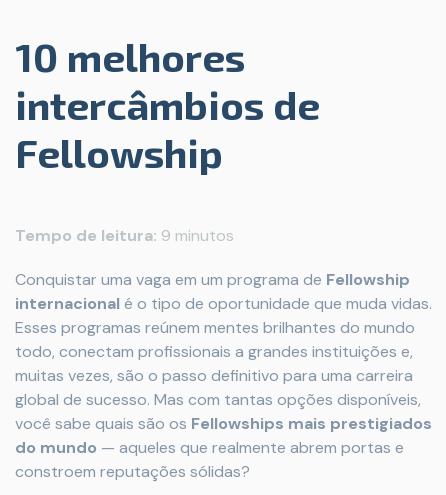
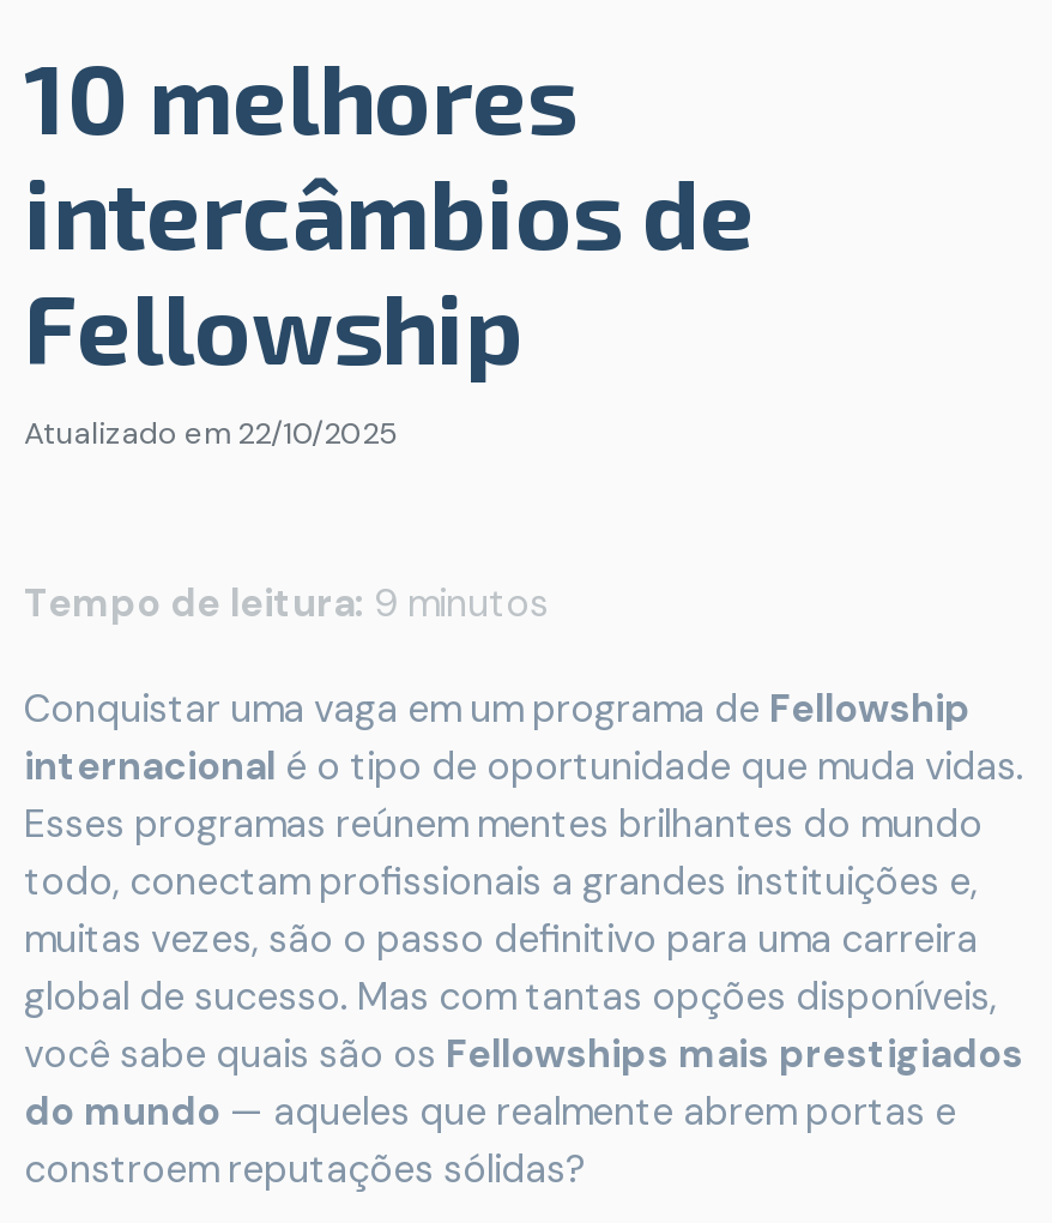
+ Atualizado em 22/10/2025
